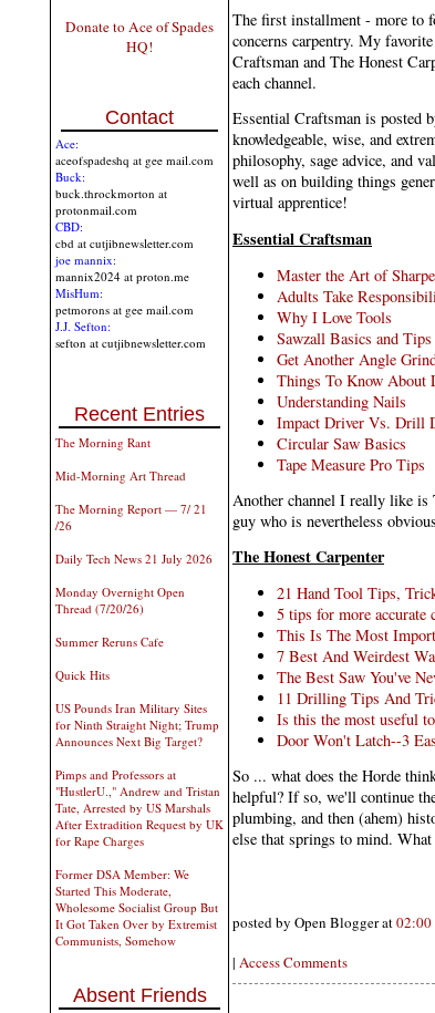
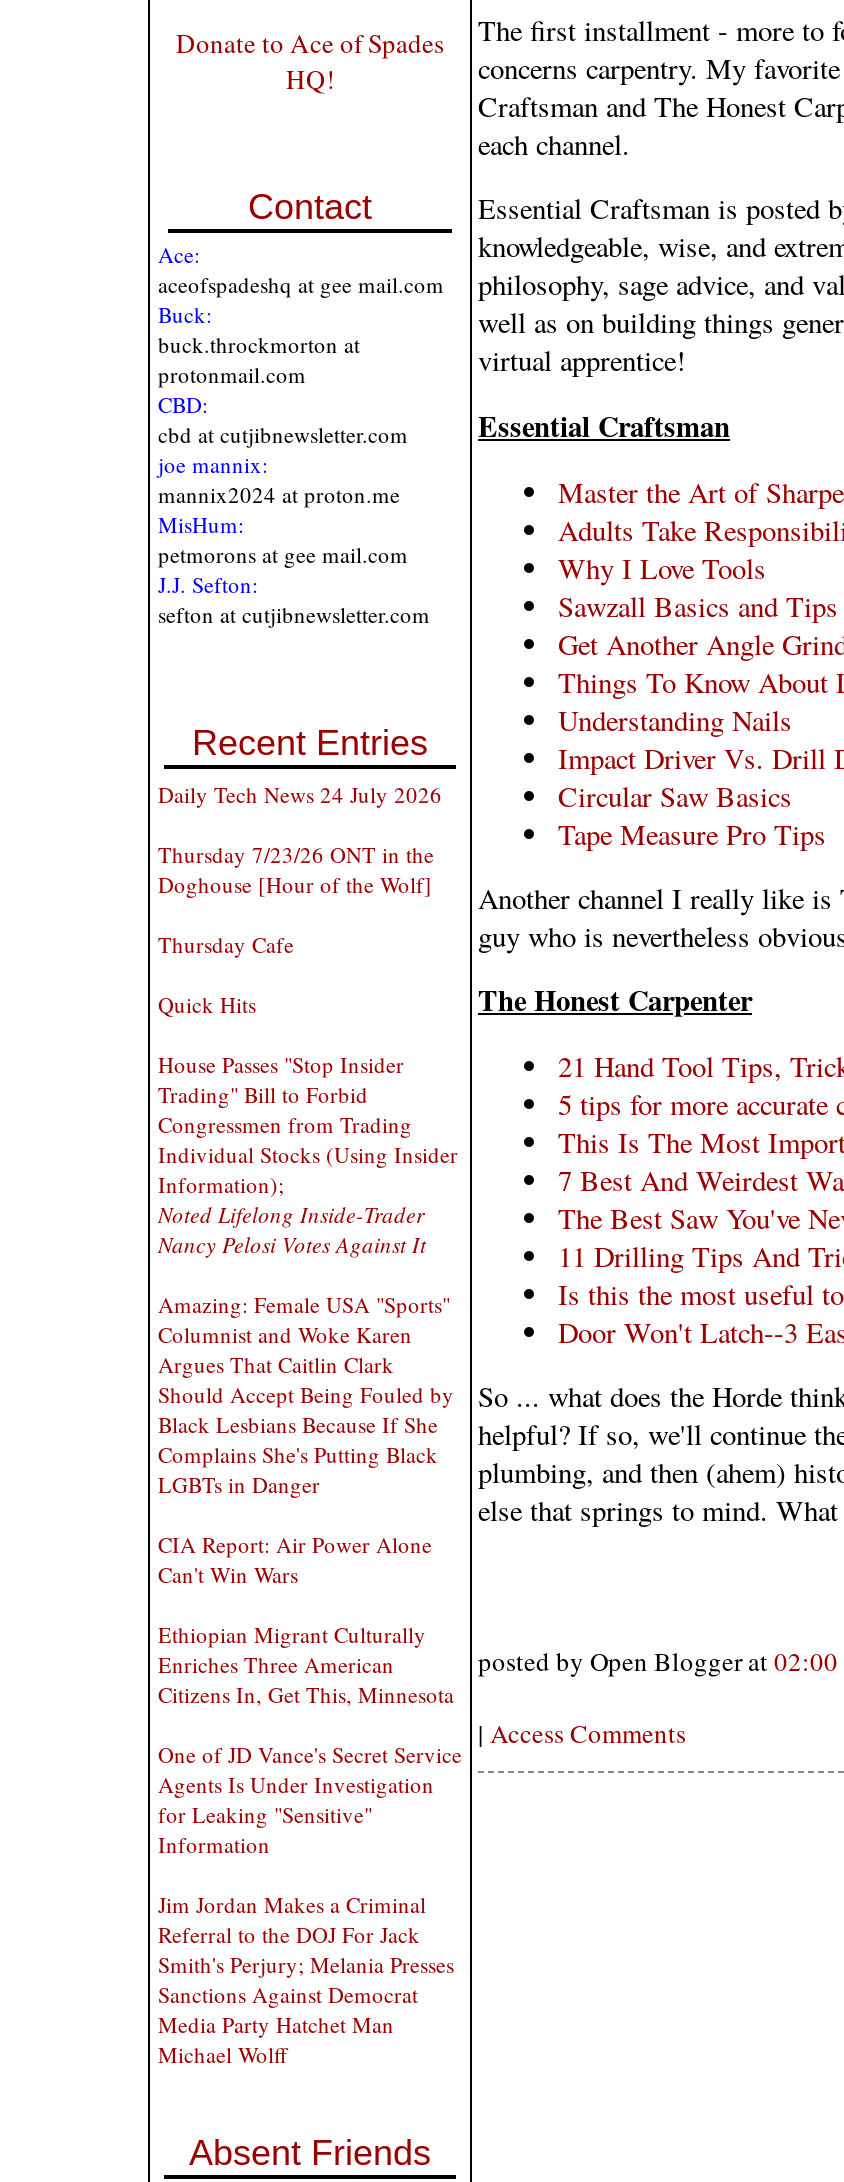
- The Morning Rant
- Mid-Morning Art Thread
- The Morning Report — 7/ 21
- /26
- Daily Tech News 21 July 2026
- Monday Overnight Open
- Thread (7/20/26)
- Summer Reruns Cafe
+ Daily Tech News 24 July 2026
+ Thursday 7/23/26 ONT in the
+ Doghouse [Hour of the Wolf]
+ Thursday Cafe

moved up: Quick Hits

- US Pounds Iran Military Sites
- for Ninth Straight Night; Trump
- Announces Next Big Target?
- Pimps and Professors at
- "HustlerU.," Andrew and Tristan
- Tate, Arrested by US Marshals
- After Extradition Request by UK
- for Rape Charges
- Former DSA Member: We
- Started This Moderate,
- Wholesome Socialist Group But
- It Got Taken Over by Extremist
- Communists, Somehow
+ House Passes "Stop Insider
+ Trading" Bill to Forbid
+ Congressmen from Trading
+ Individual Stocks (Using Insider
+ Information);
+ Noted Lifelong Inside-Trader
+ Nancy Pelosi Votes Against It
+ Amazing: Female USA "Sports"
+ Columnist and Woke Karen
+ Argues That Caitlin Clark
+ Should Accept Being Fouled by
+ Black Lesbians Because If She
+ Complains She's Putting Black
+ LGBTs in Danger
+ CIA Report: Air Power Alone
+ Can't Win Wars
+ Ethiopian Migrant Culturally
+ Enriches Three American
+ Citizens In, Get This, Minnesota
+ One of JD Vance's Secret Service
+ Agents Is Under Investigation
+ for Leaking "Sensitive"
+ Information
+ Jim Jordan Makes a Criminal
+ Referral to the DOJ For Jack
+ Smith's Perjury; Melania Presses
+ Sanctions Against Democrat
+ Media Party Hatchet Man
+ Michael Wolff
